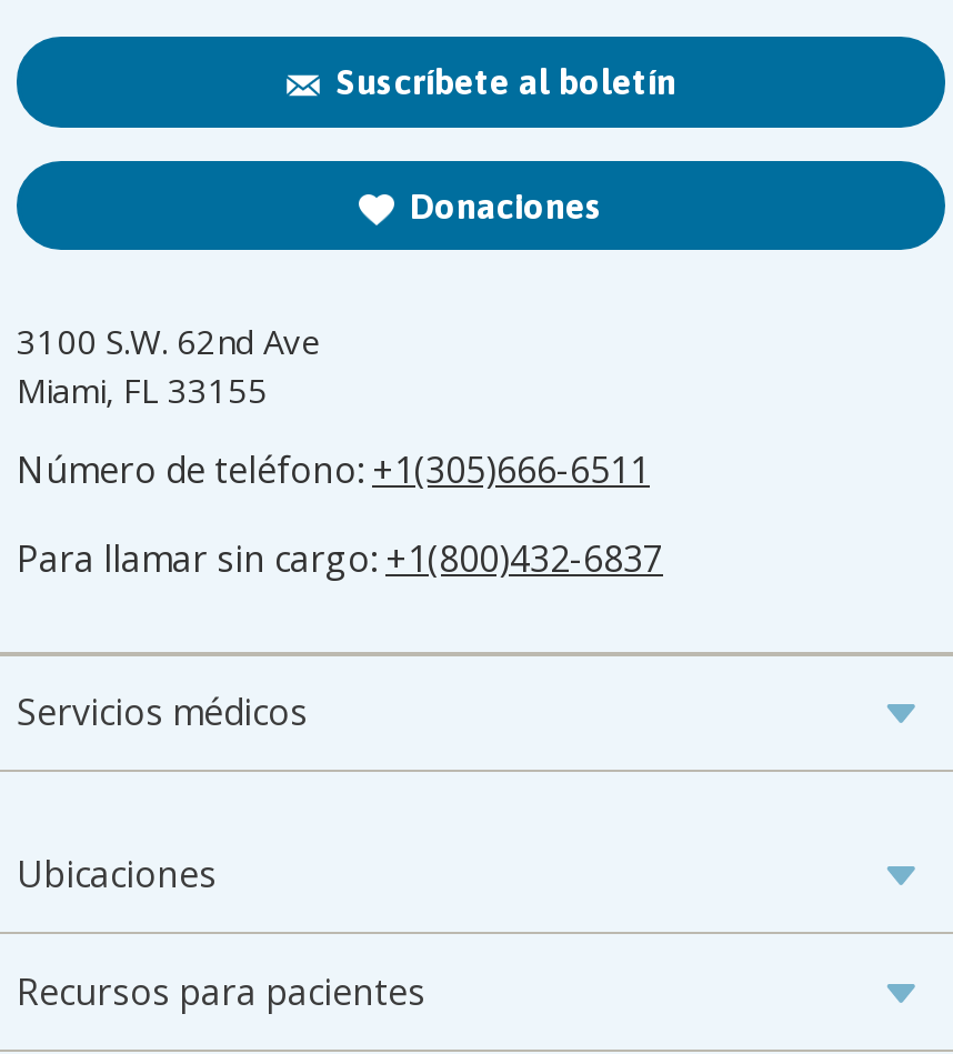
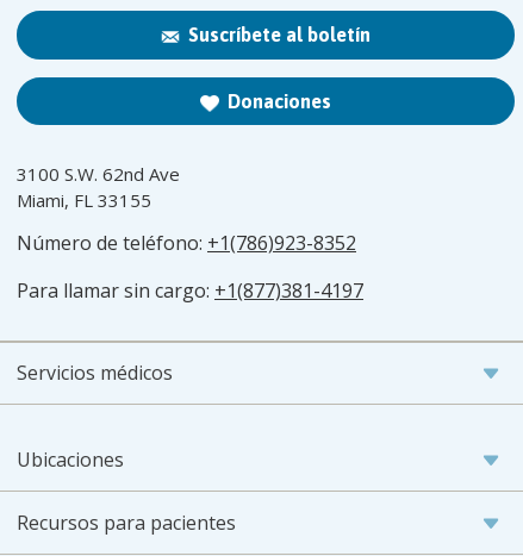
- Número de teléfono: +1(305)666-6511
+ Número de teléfono: +1(786)923-8352

- Para llamar sin cargo: +1(800)432-6837
+ Para llamar sin cargo: +1(877)381-4197
